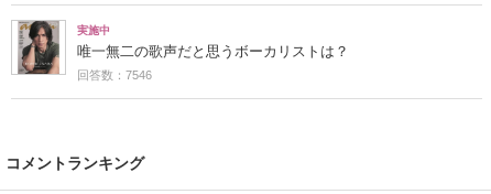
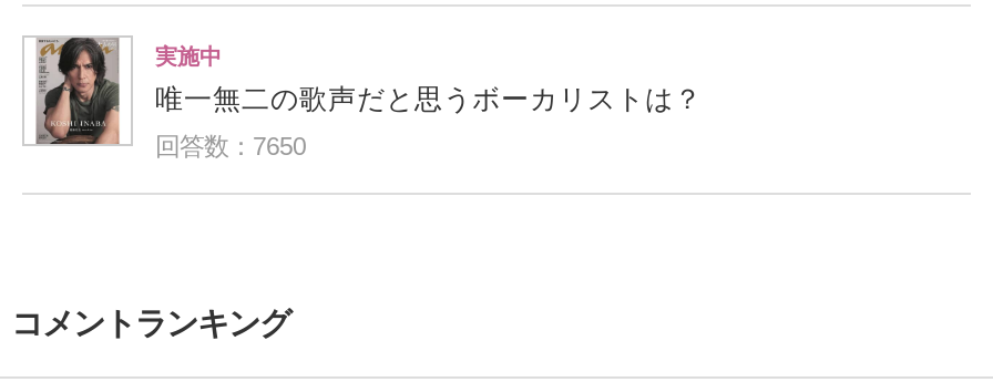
- 回答数：7546
+ 回答数：7650
